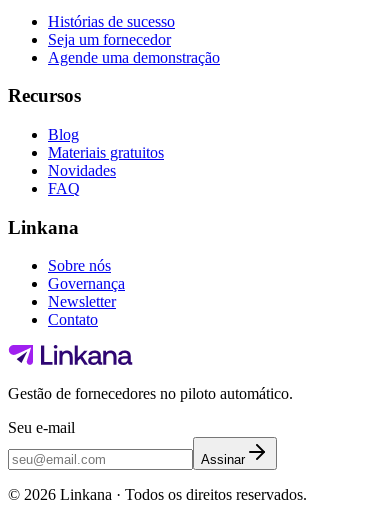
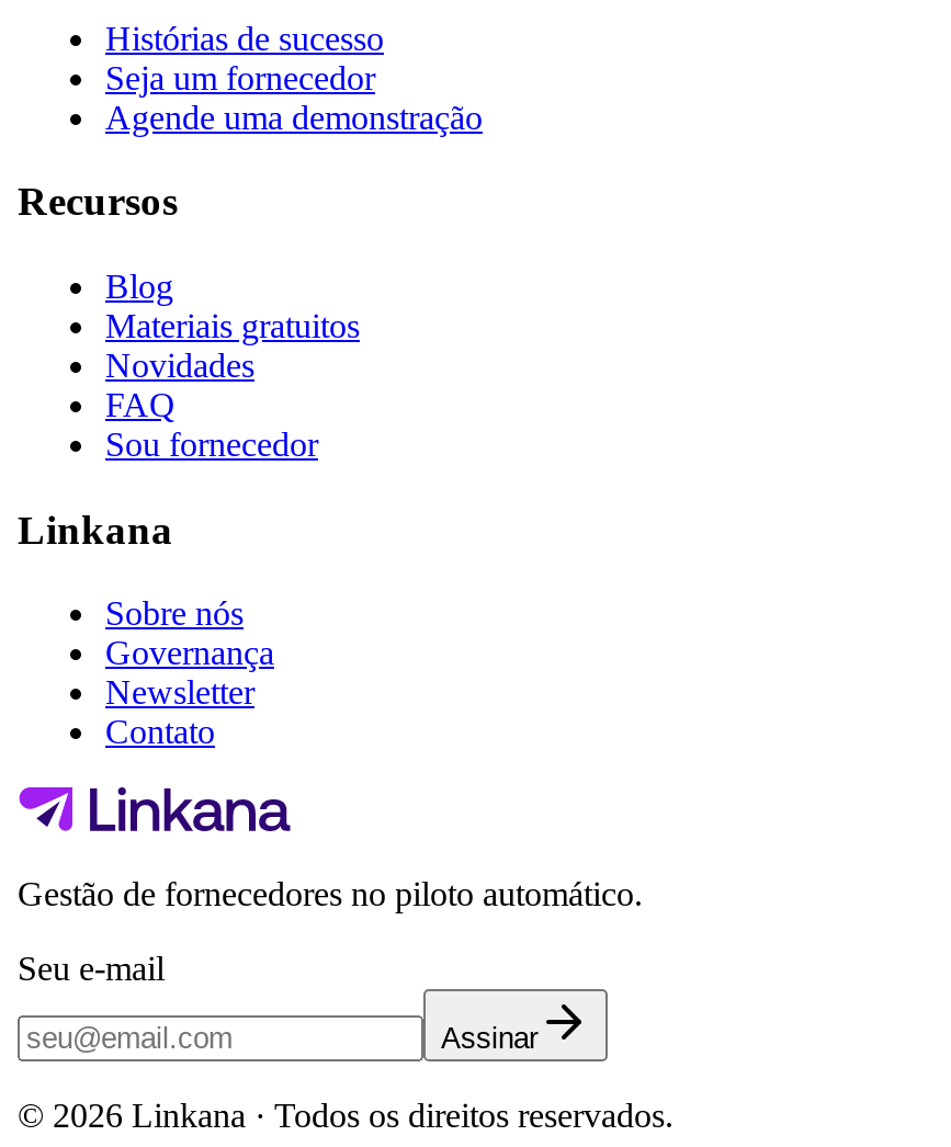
+ Sou fornecedor
